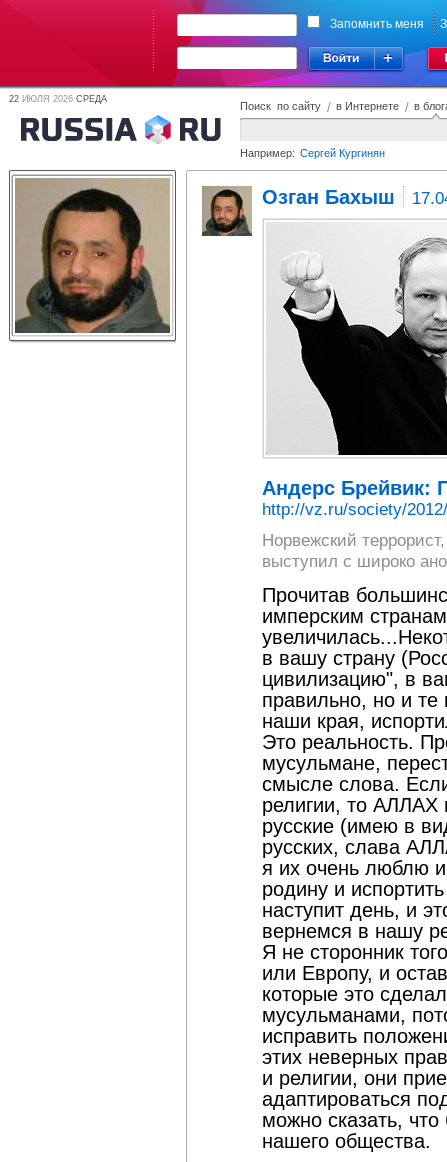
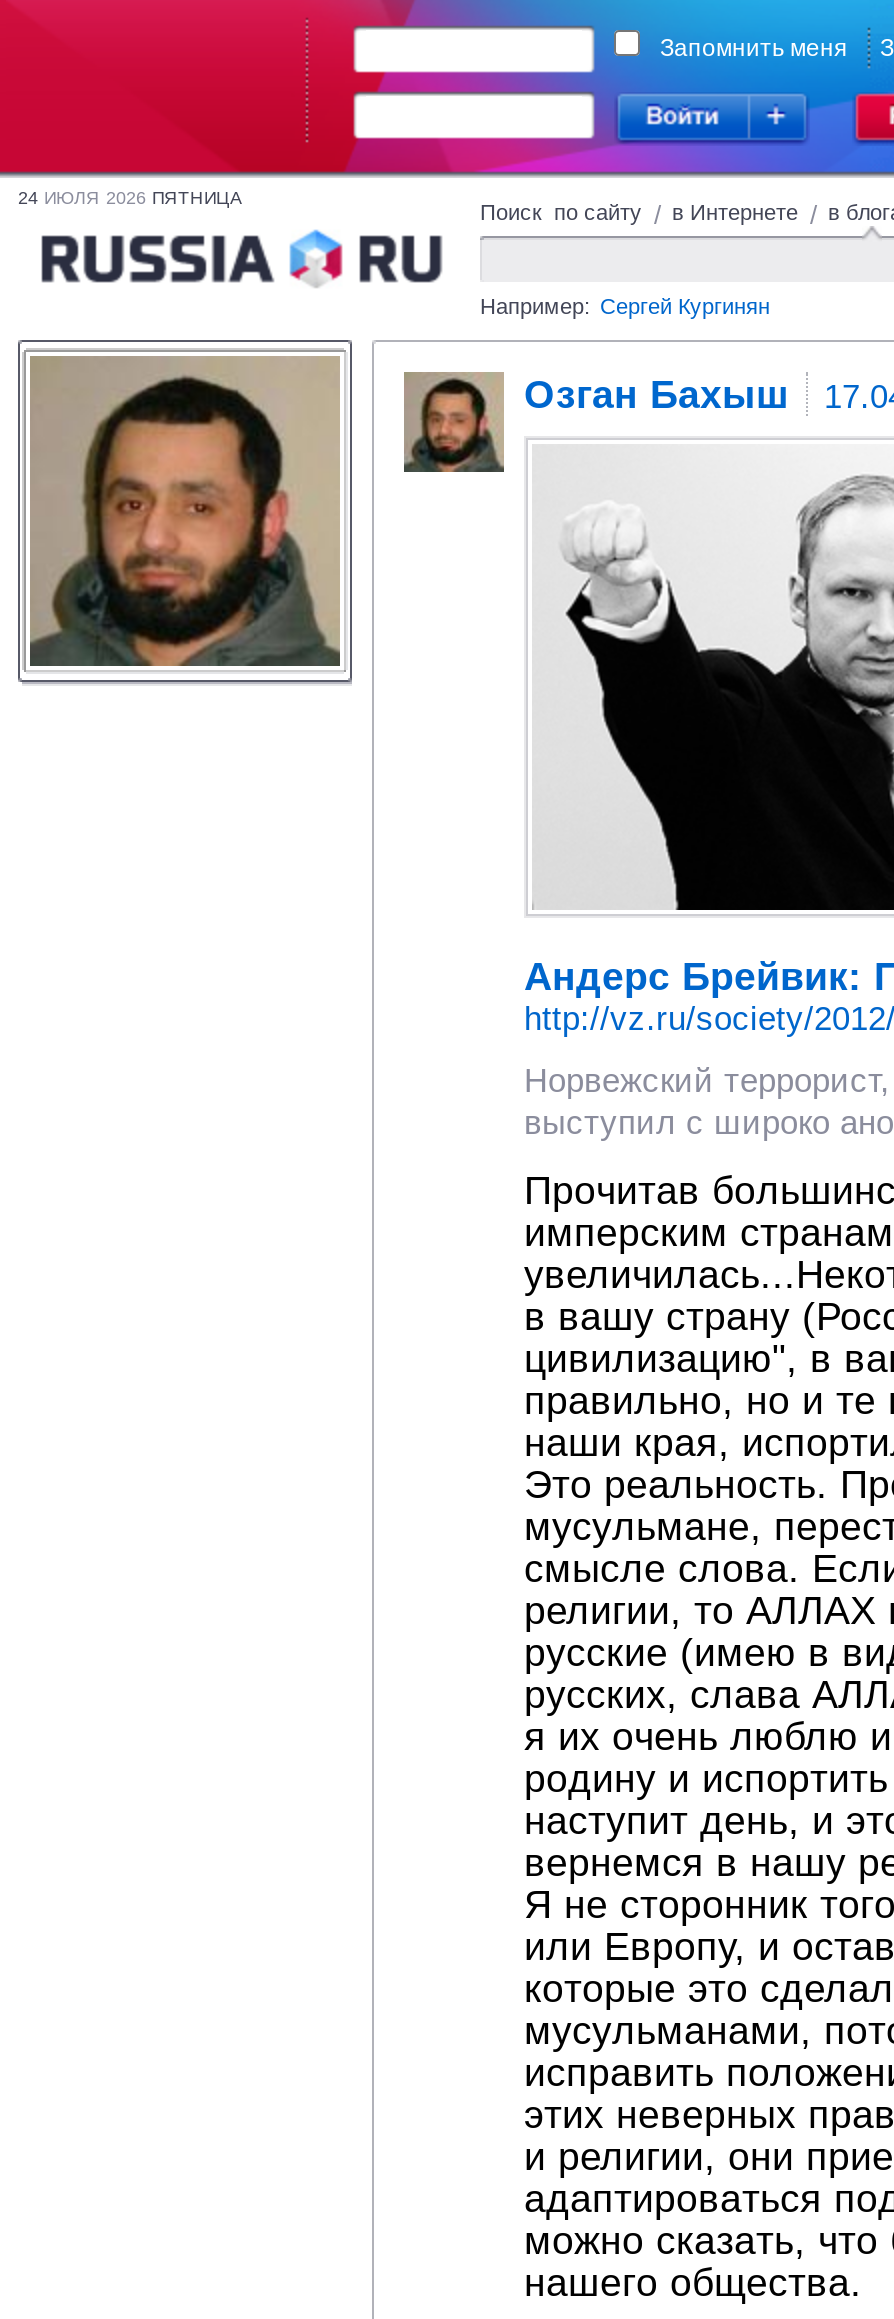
- 22 ИЮЛЯ 2026 СРЕДА
+ 24 ИЮЛЯ 2026 ПЯТНИЦА
